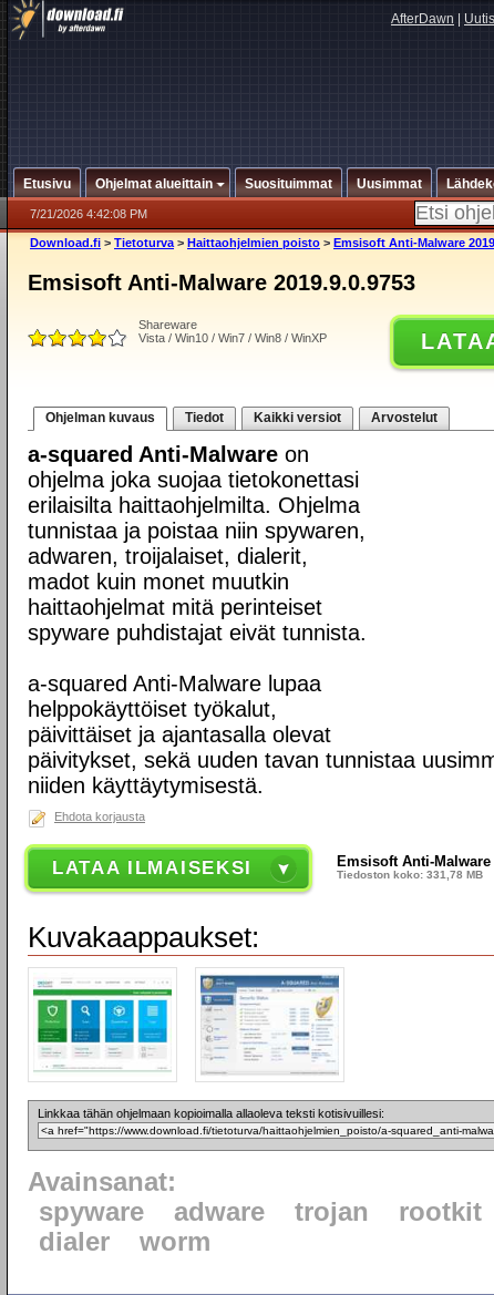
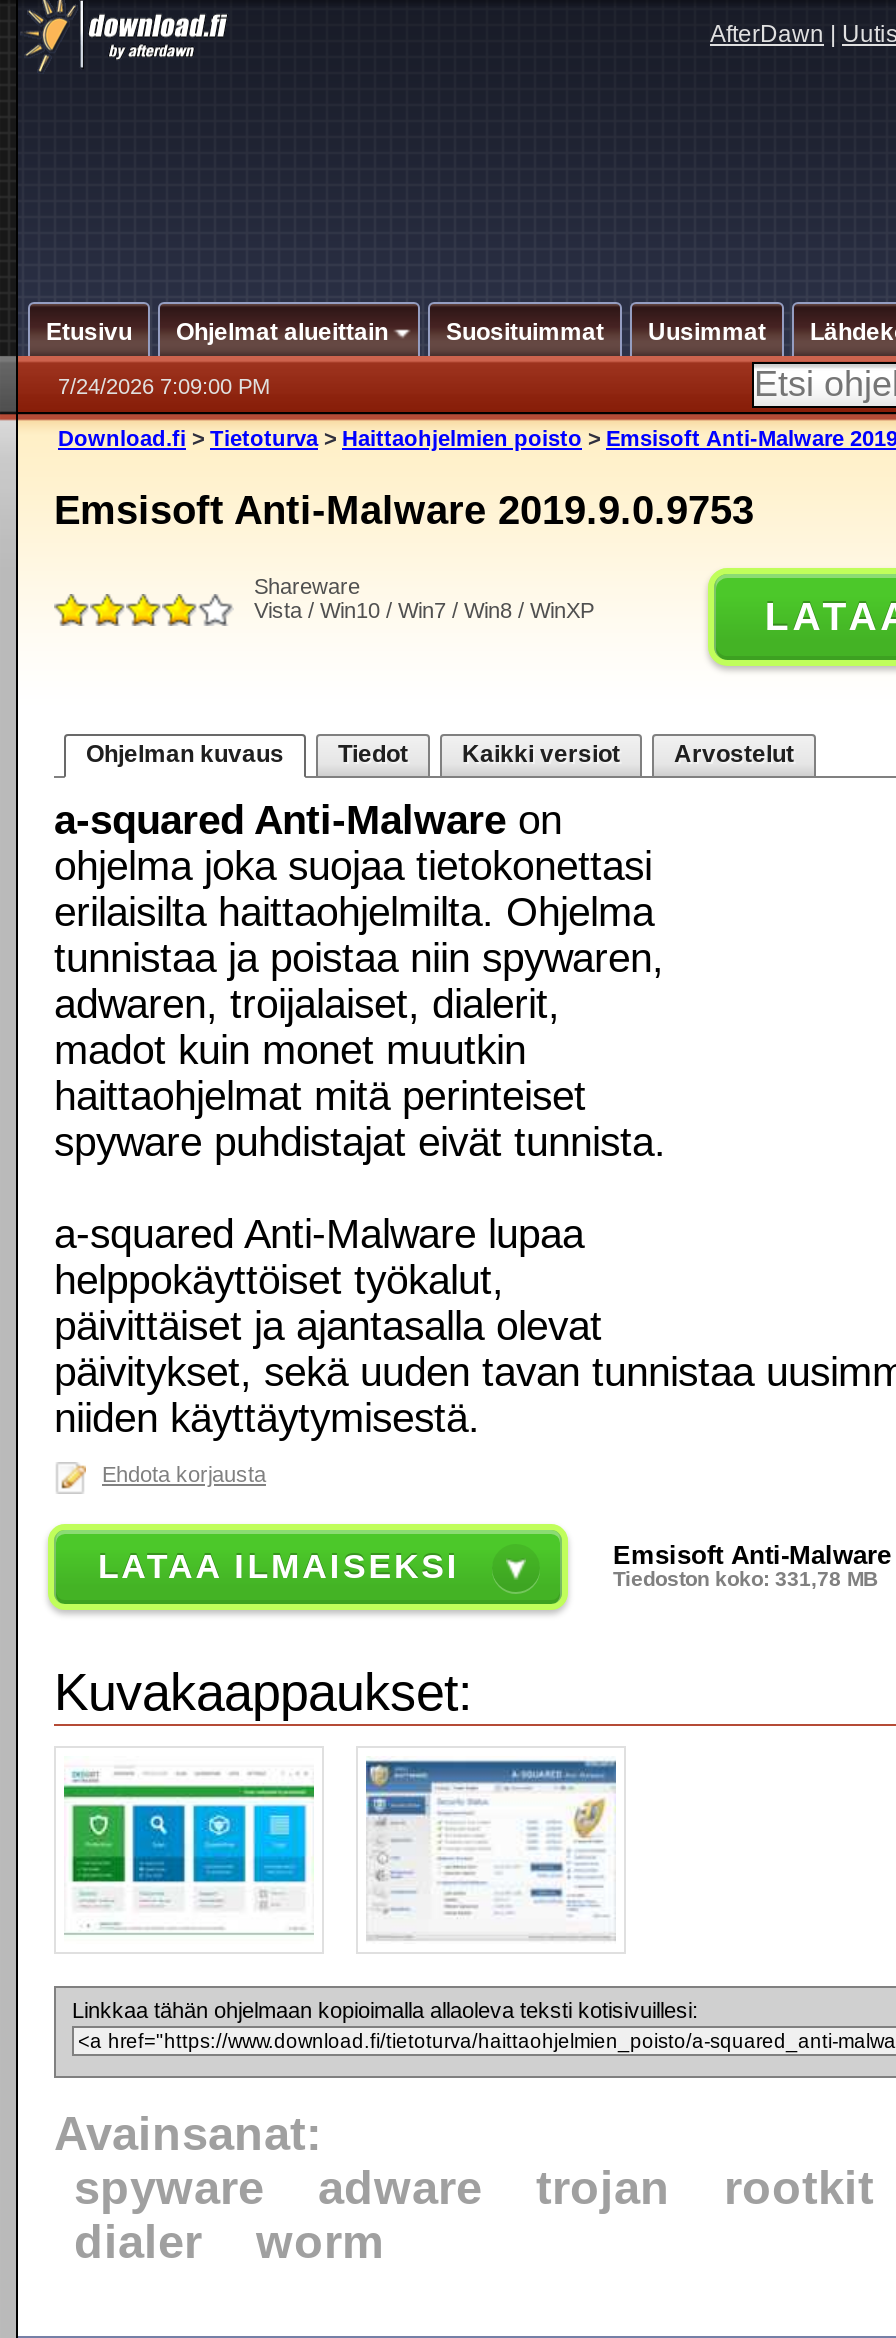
- 7/21/2026 4:42:08 PM
+ 7/24/2026 7:09:00 PM
